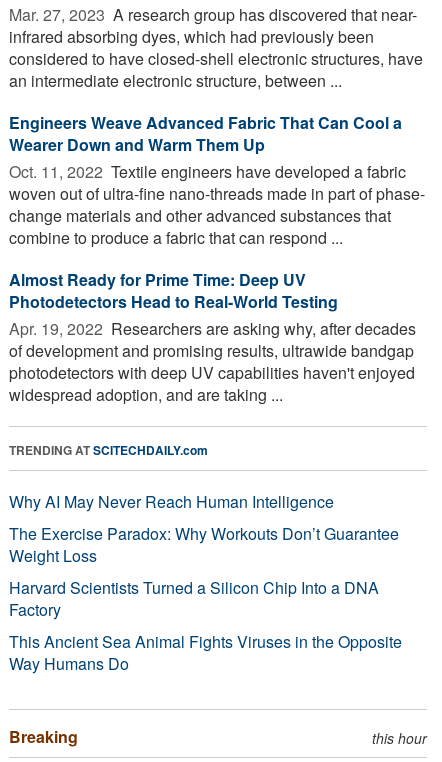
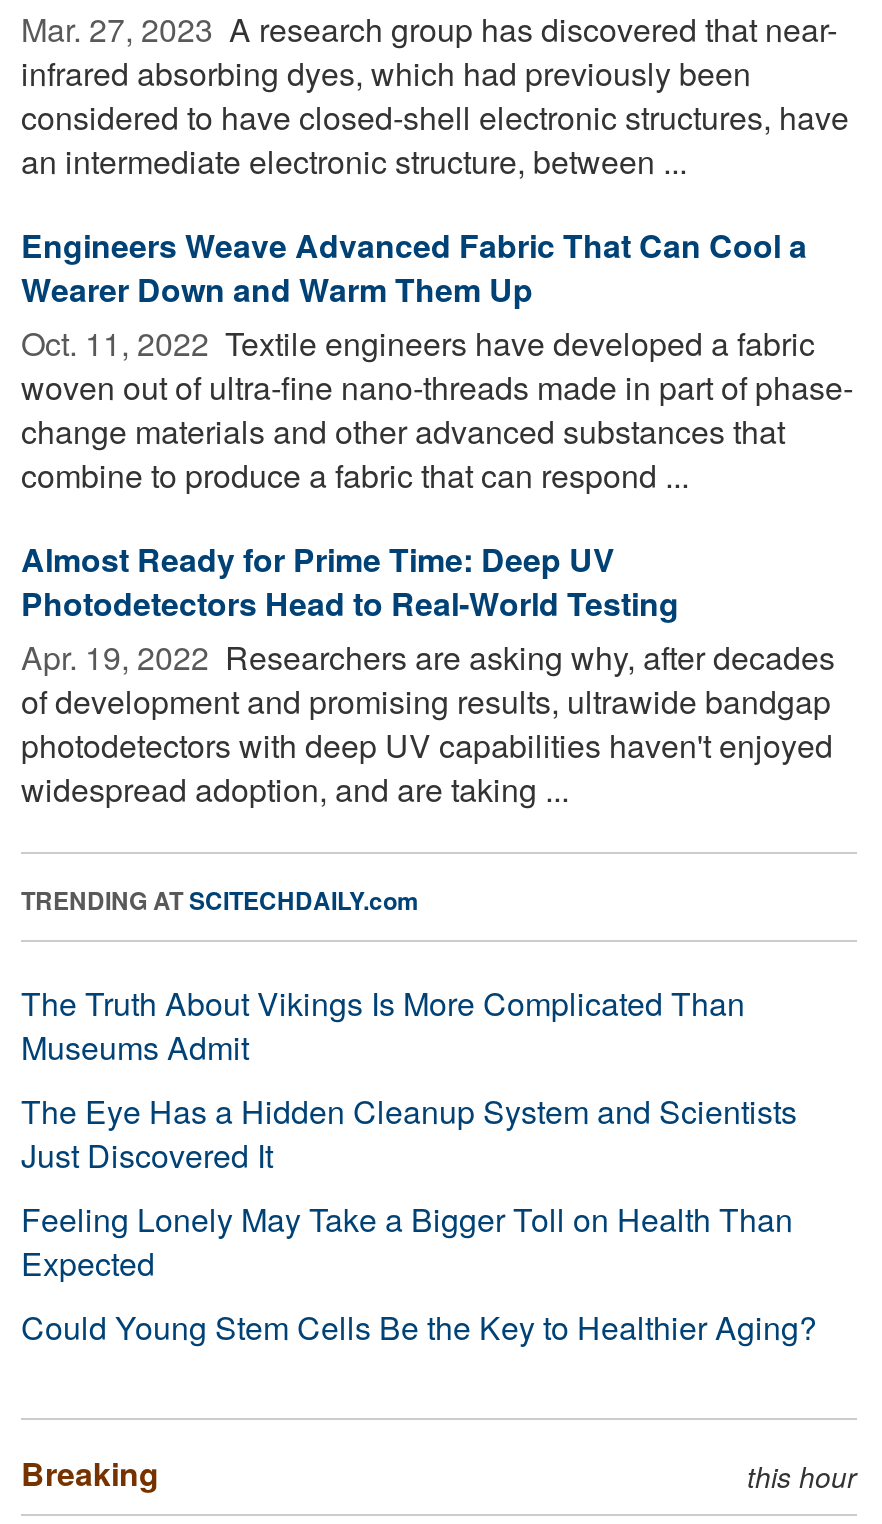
- Why AI May Never Reach Human Intelligence
- The Exercise Paradox: Why Workouts Don’t Guarantee
- Weight Loss
- Harvard Scientists Turned a Silicon Chip Into a DNA
- Factory
- This Ancient Sea Animal Fights Viruses in the Opposite
- Way Humans Do
+ The Truth About Vikings Is More Complicated Than
+ Museums Admit
+ The Eye Has a Hidden Cleanup System and Scientists
+ Just Discovered It
+ Feeling Lonely May Take a Bigger Toll on Health Than
+ Expected
+ Could Young Stem Cells Be the Key to Healthier Aging?
